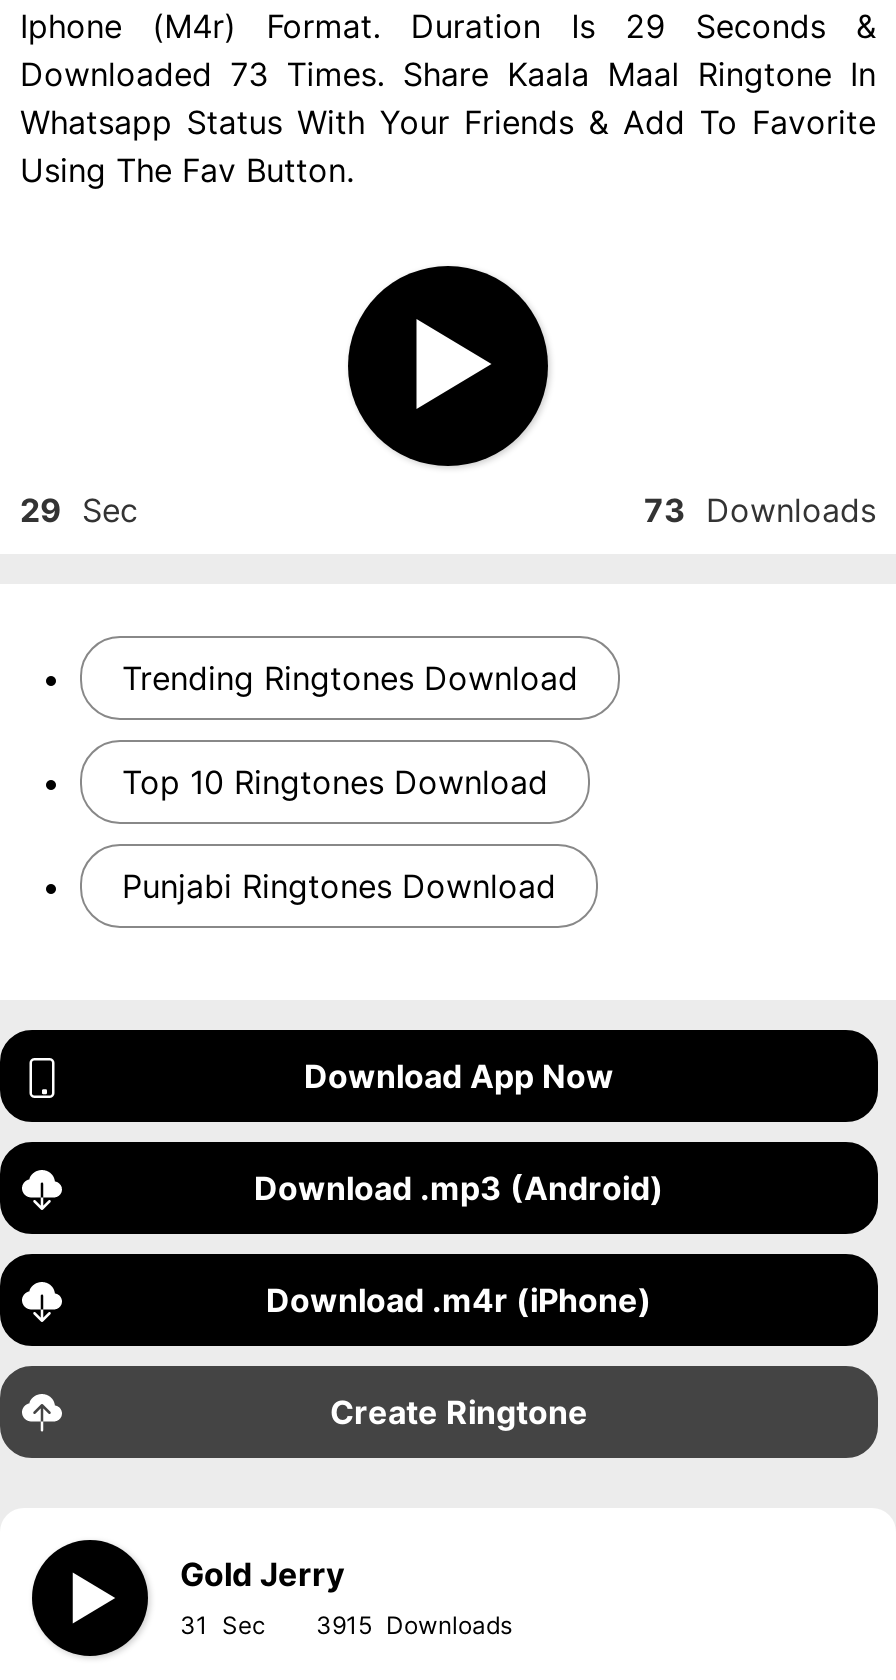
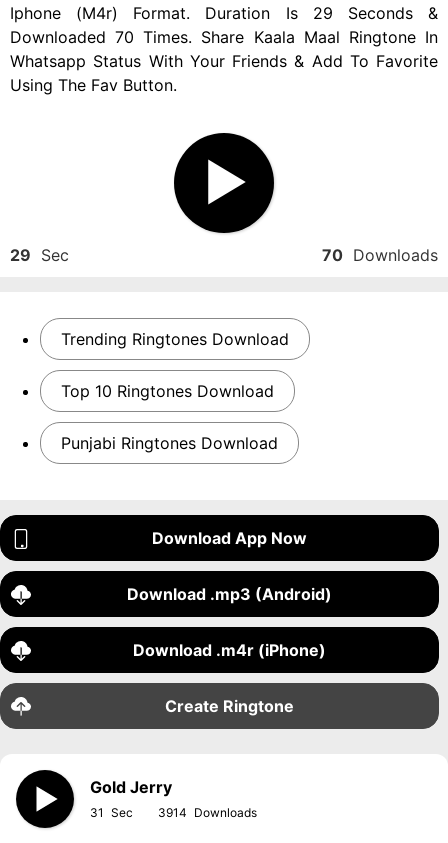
- Downloaded 73 Times. Share Kaala Maal Ringtone In
+ Downloaded 70 Times. Share Kaala Maal Ringtone In

- 73 Downloads
+ 70 Downloads

- 3915
+ 3914
